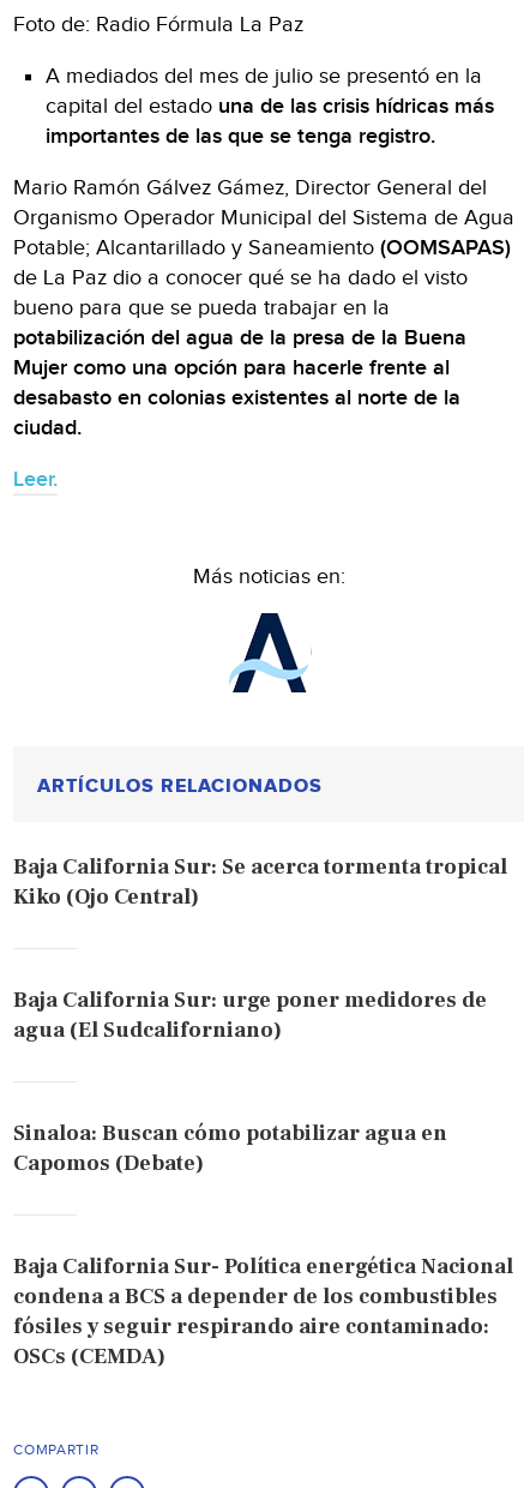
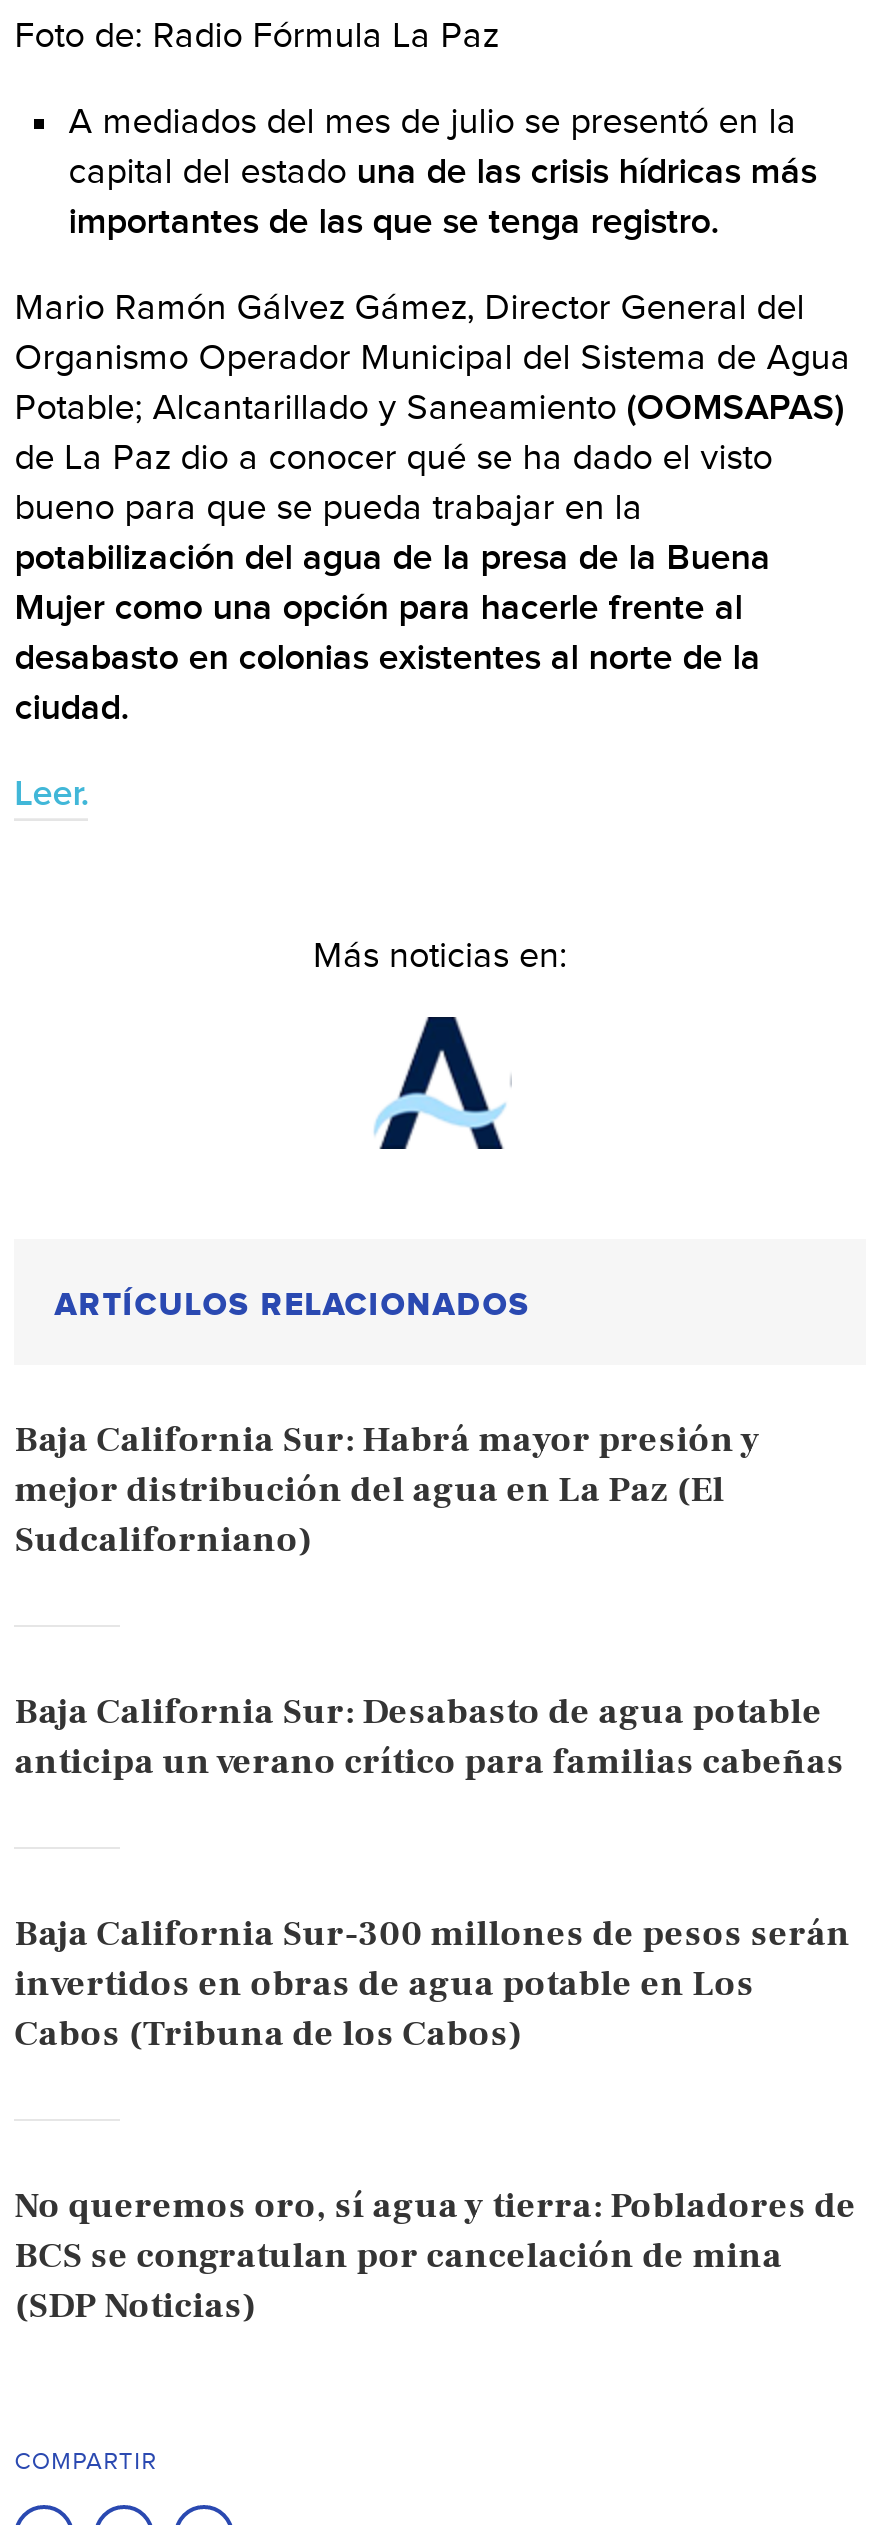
- Baja California Sur: Se acerca tormenta tropical
- Kiko (Ojo Central)
+ Baja California Sur: Habrá mayor presión y
+ mejor distribución del agua en La Paz (El
+ Sudcaliforniano)

- Baja California Sur: urge poner medidores de
- agua (El Sudcaliforniano)
+ Baja California Sur: Desabasto de agua potable
+ anticipa un verano crítico para familias cabeñas

- Sinaloa: Buscan cómo potabilizar agua en
- Capomos (Debate)
+ Baja California Sur-300 millones de pesos serán
+ invertidos en obras de agua potable en Los
+ Cabos (Tribuna de los Cabos)

- Baja California Sur- Política energética Nacional
- condena a BCS a depender de los combustibles
- fósiles y seguir respirando aire contaminado:
- OSCs (CEMDA)
+ No queremos oro, sí agua y tierra: Pobladores de
+ BCS se congratulan por cancelación de mina
+ (SDP Noticias)
